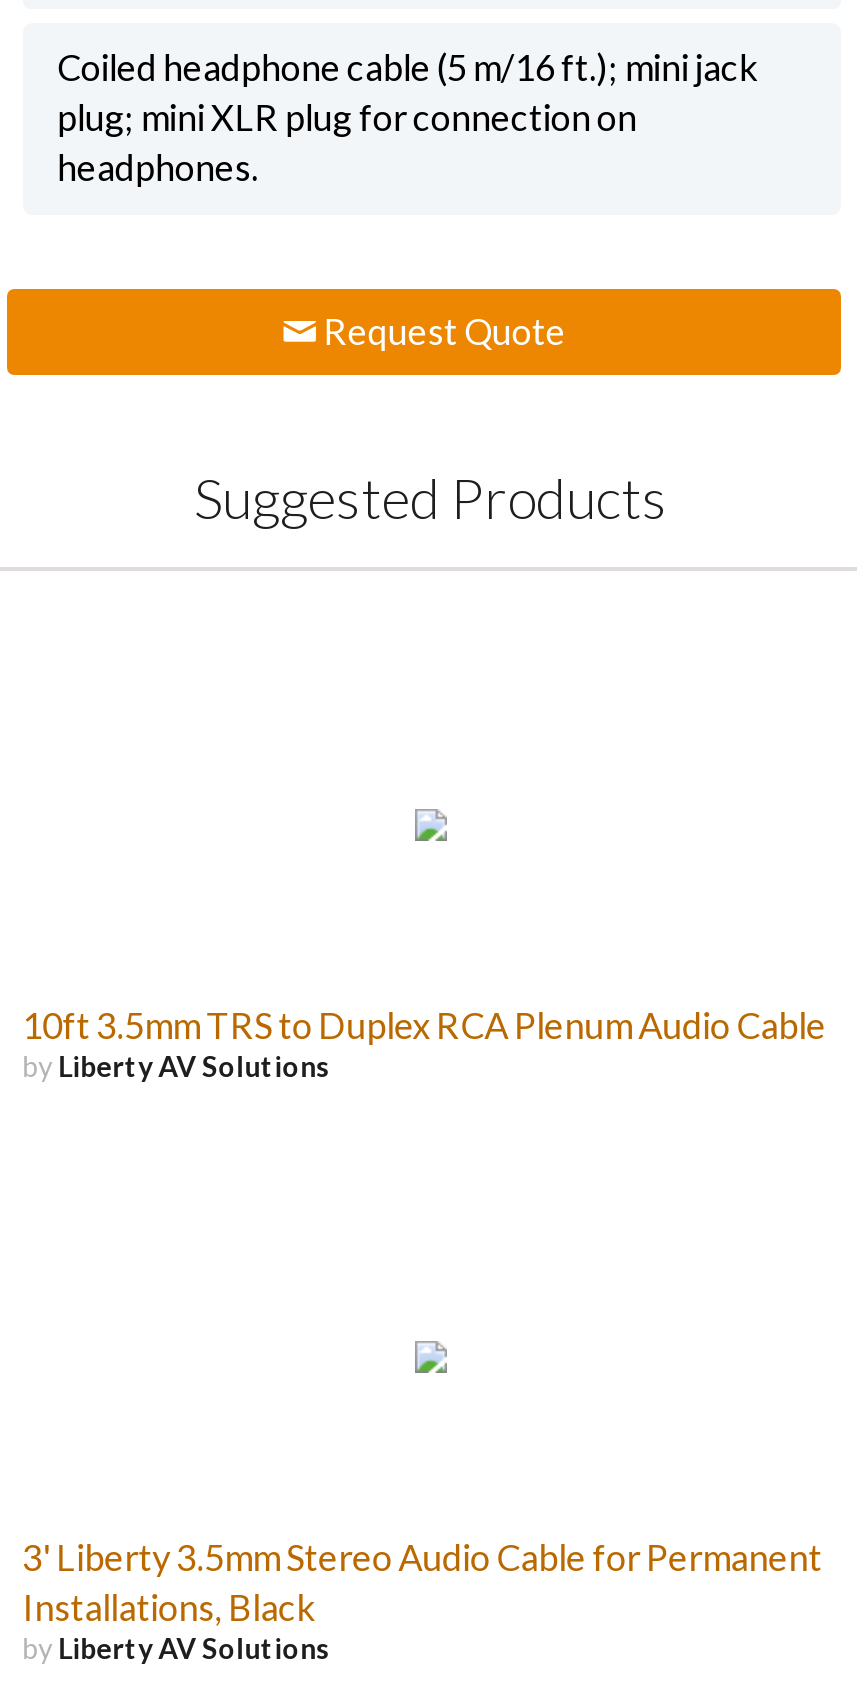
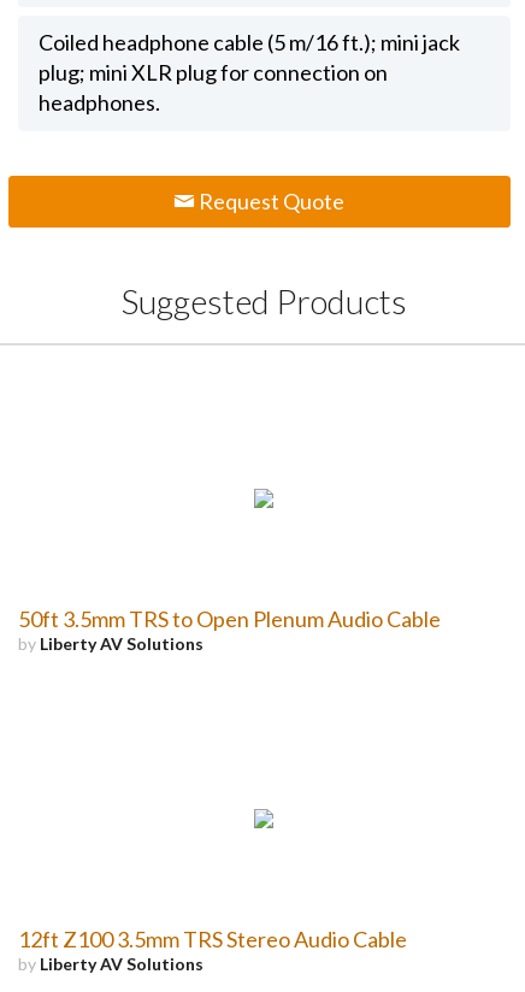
- 10ft 3.5mm TRS to Duplex RCA Plenum Audio Cable
+ 50ft 3.5mm TRS to Open Plenum Audio Cable

- 3' Liberty 3.5mm Stereo Audio Cable for Permanent
- Installations, Black
+ 12ft Z100 3.5mm TRS Stereo Audio Cable
